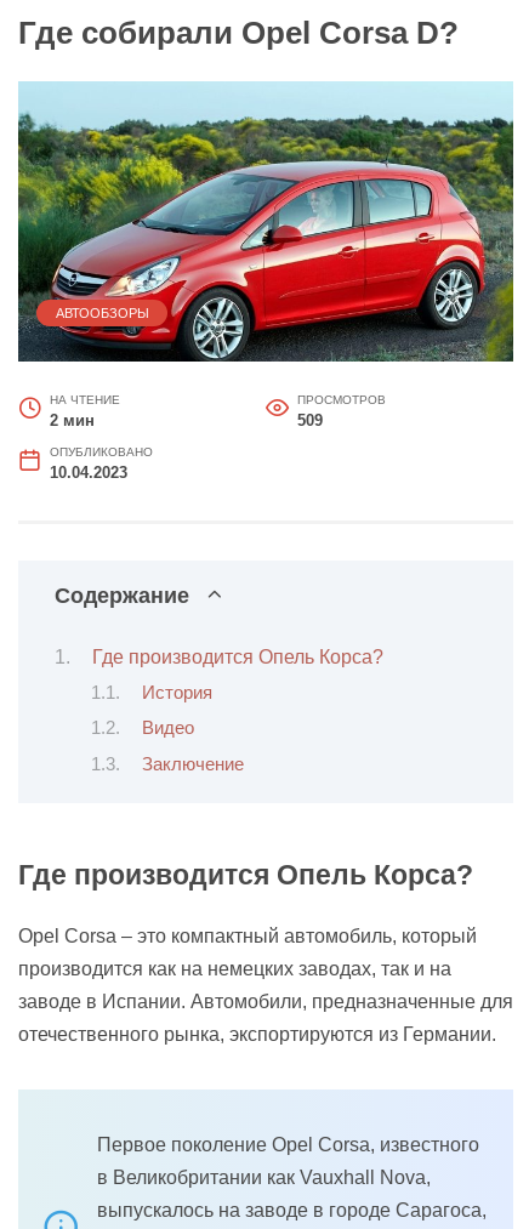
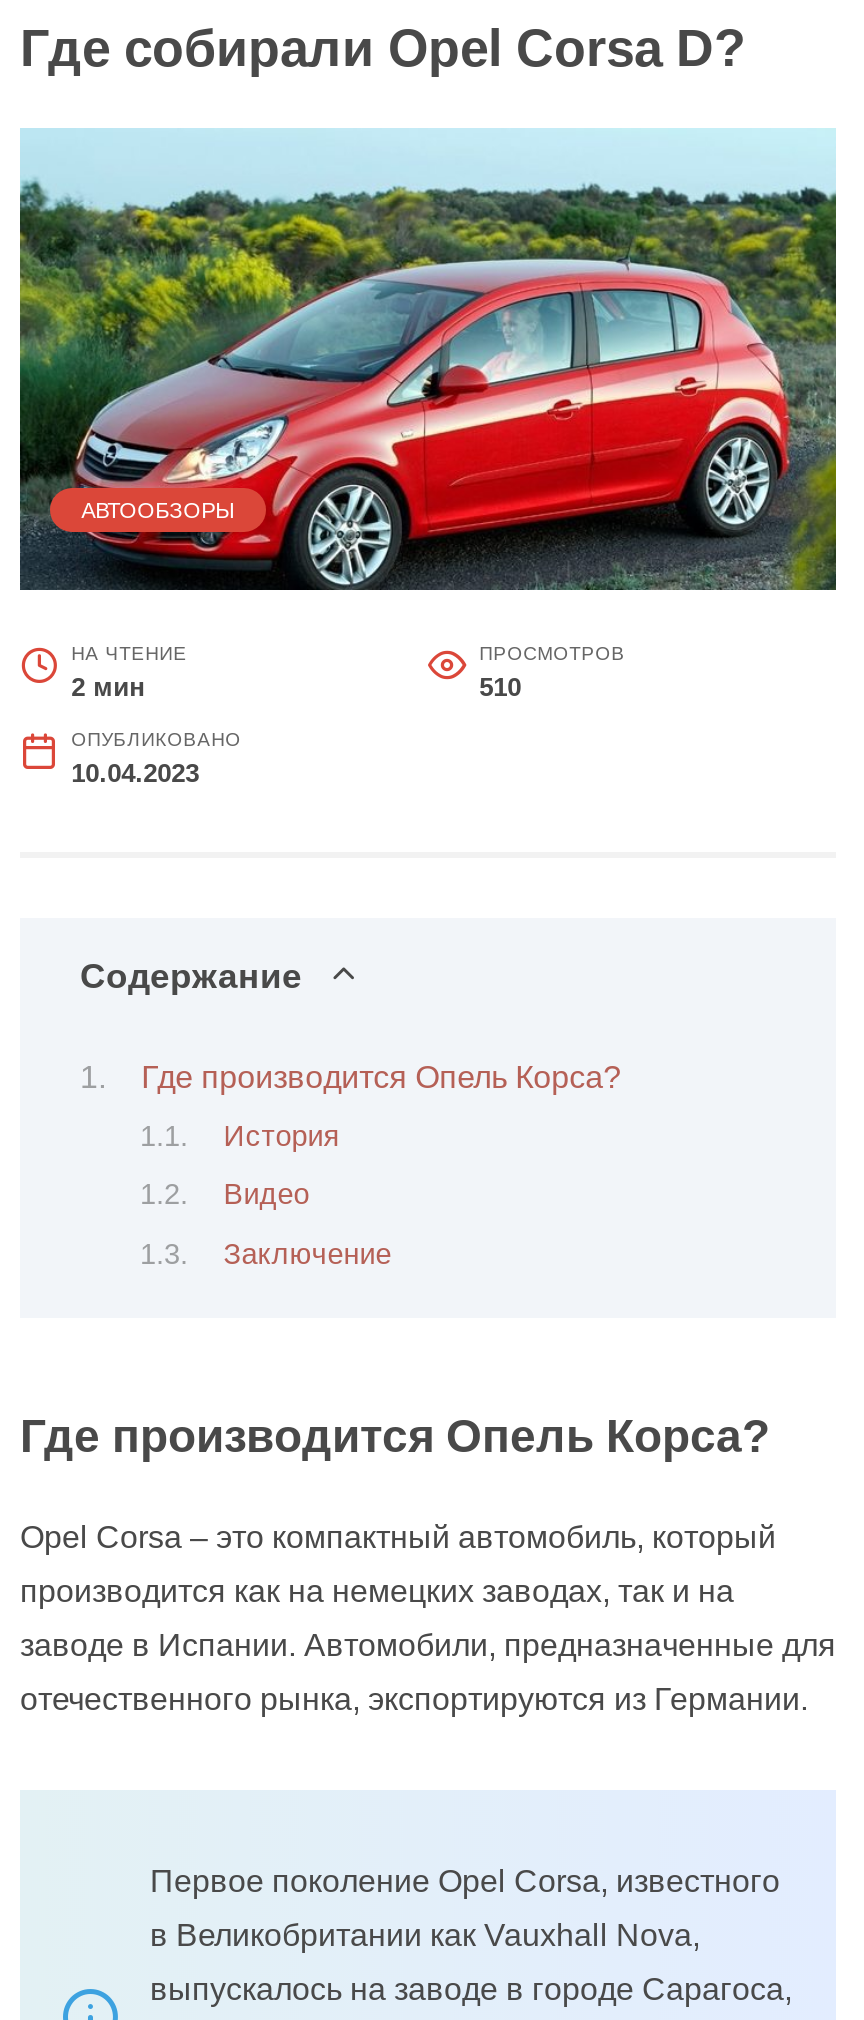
- 509
+ 510
